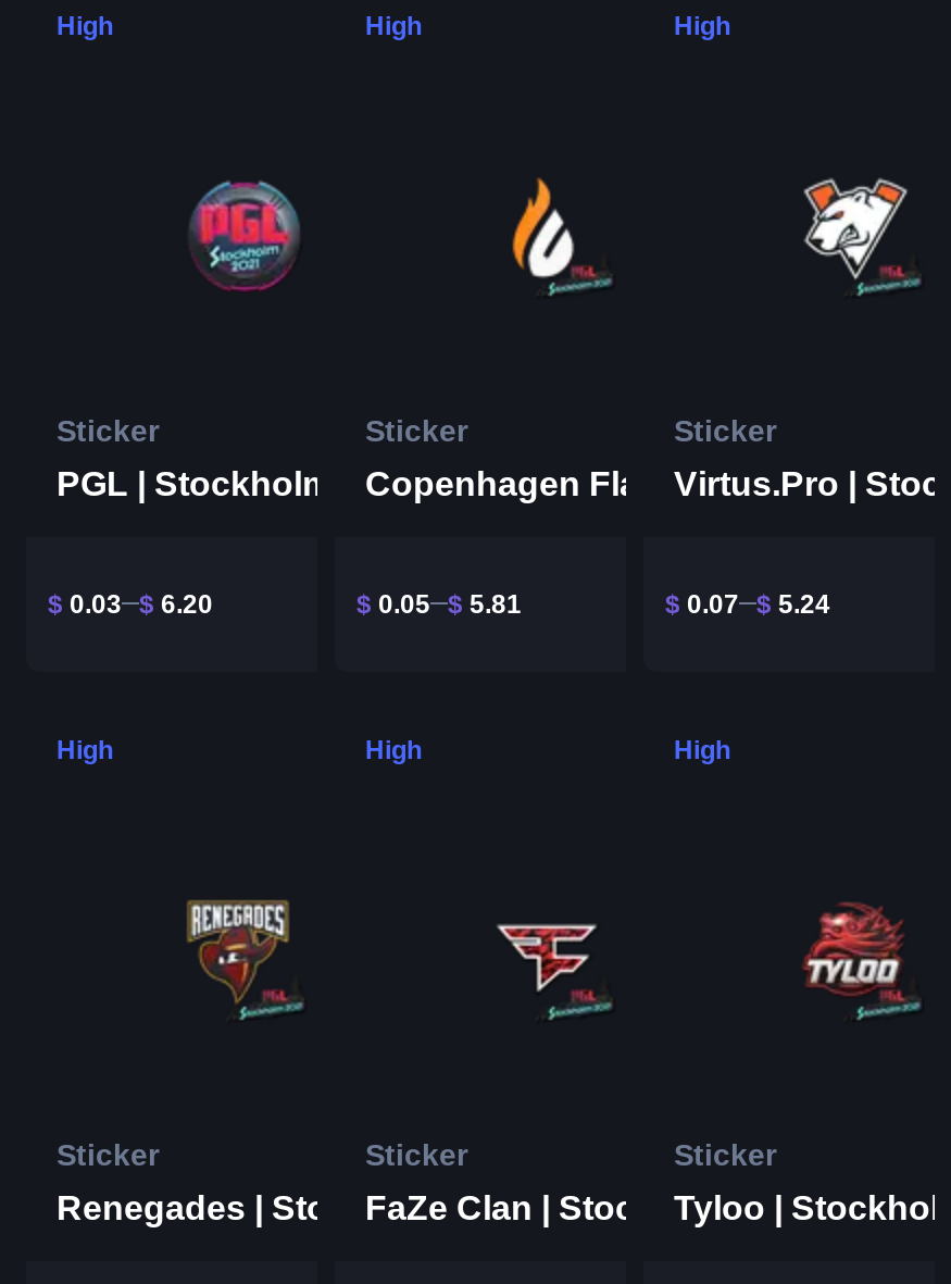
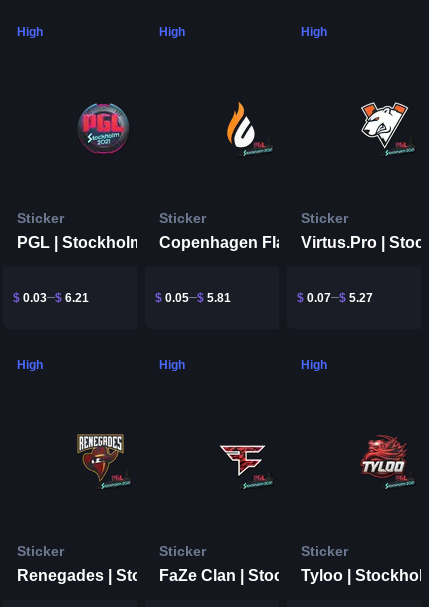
- $0.03 $6.20
+ $0.03 $6.21

- $0.07 $5.24
+ $0.07 $5.27
